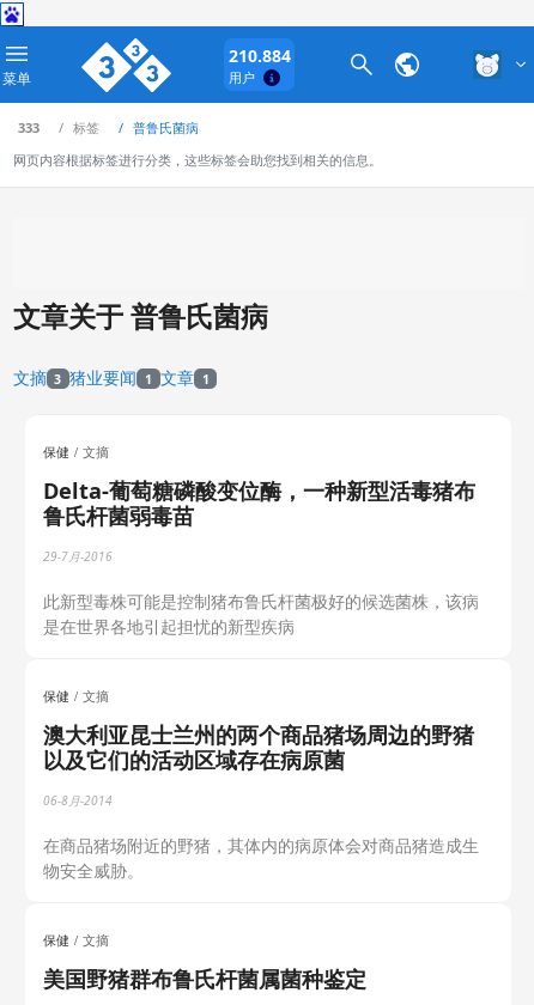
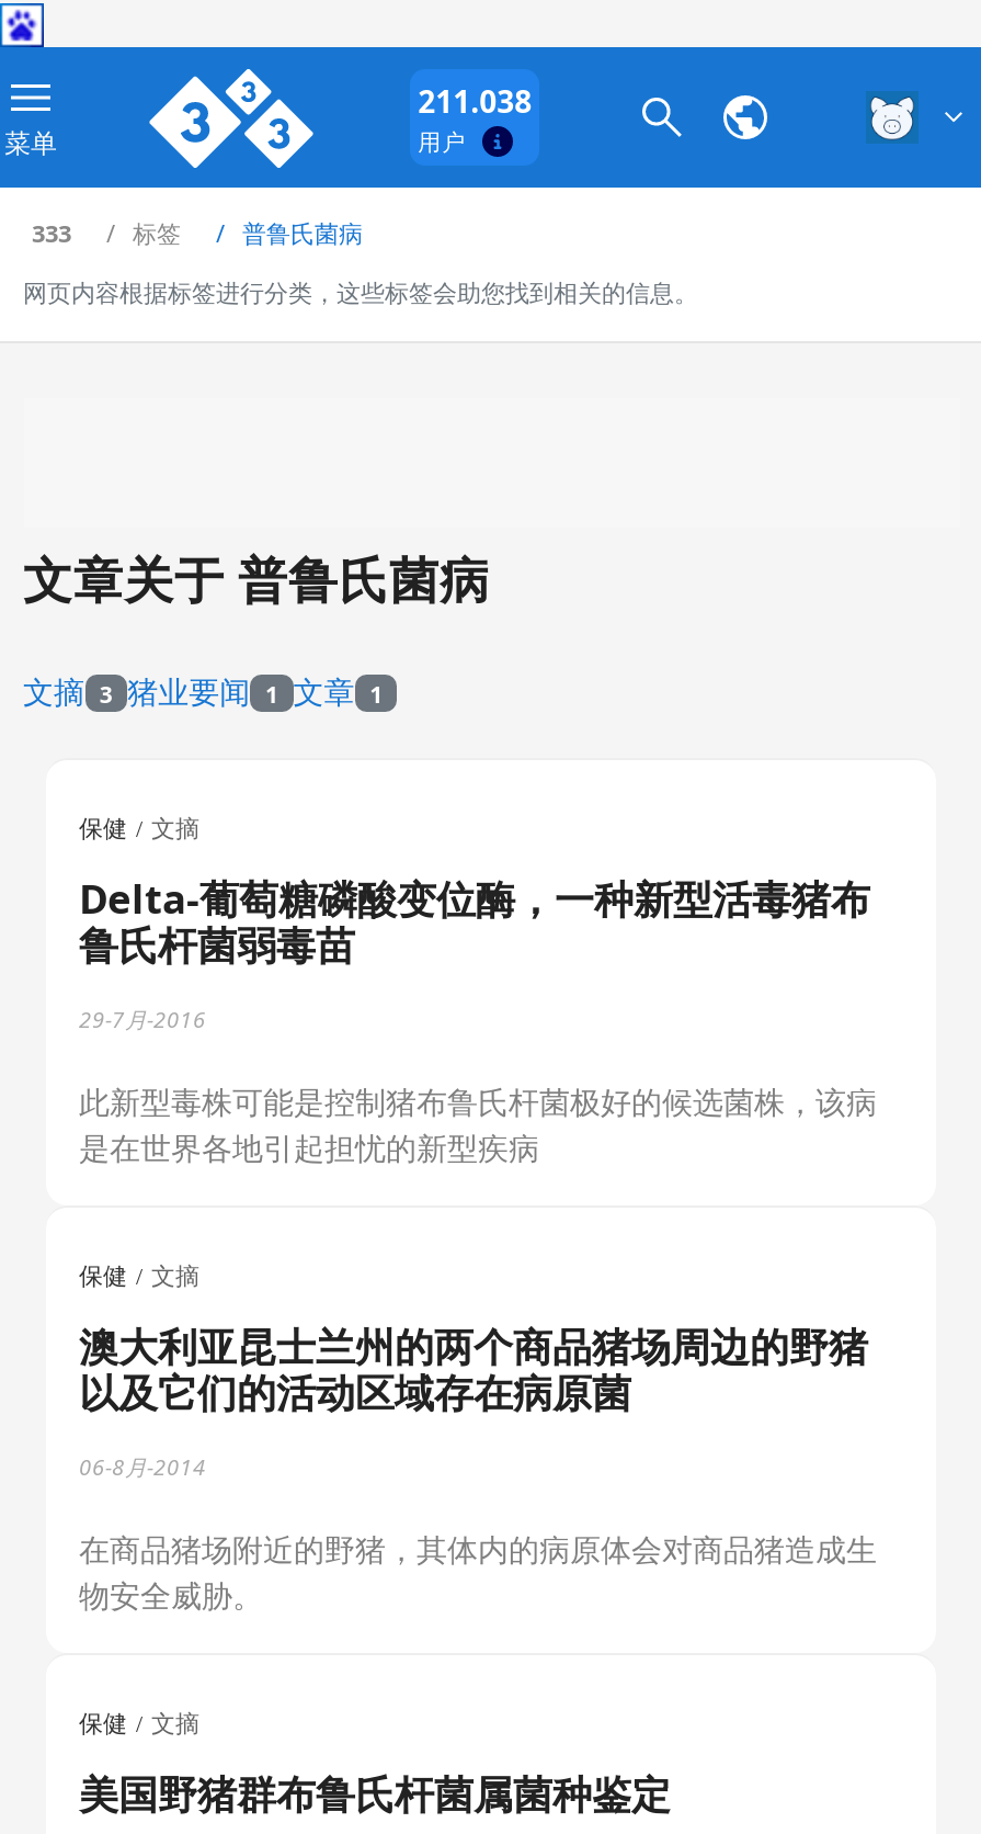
- 210.884
+ 211.038
